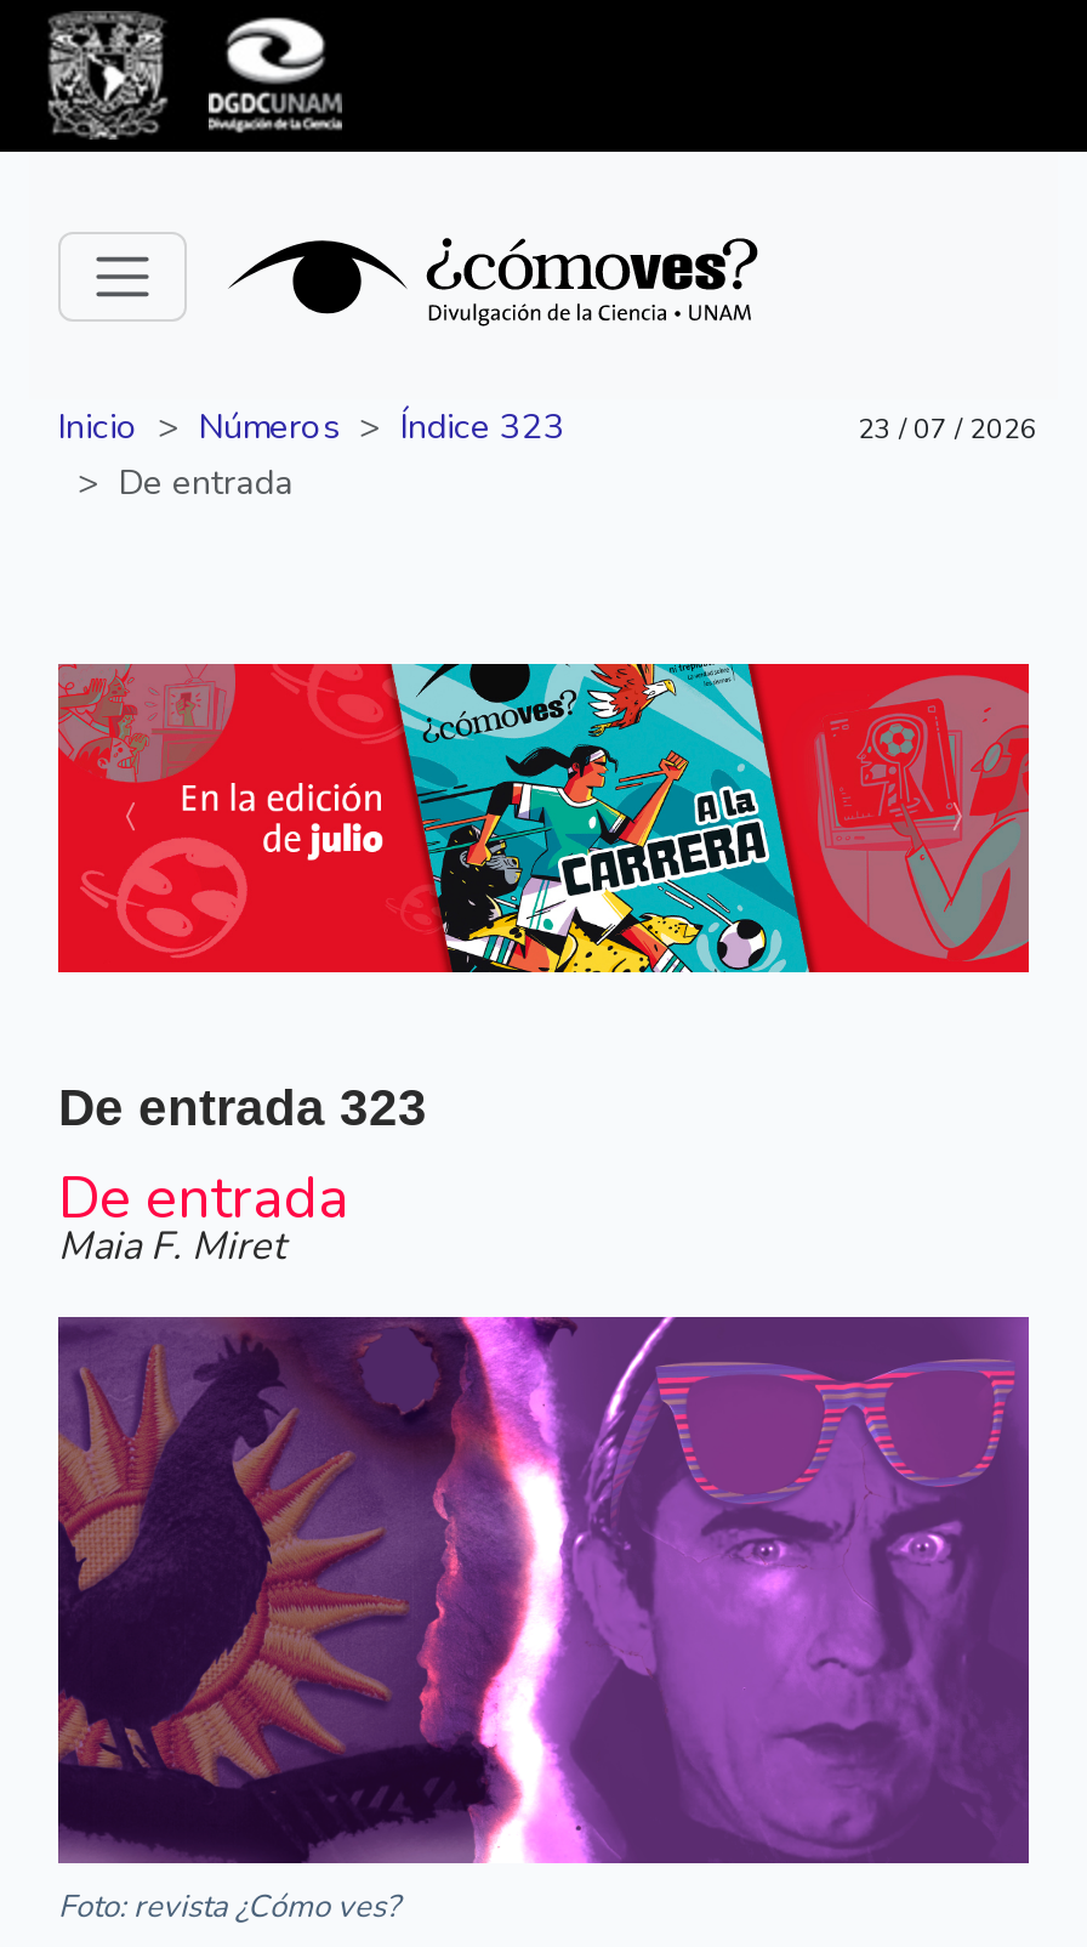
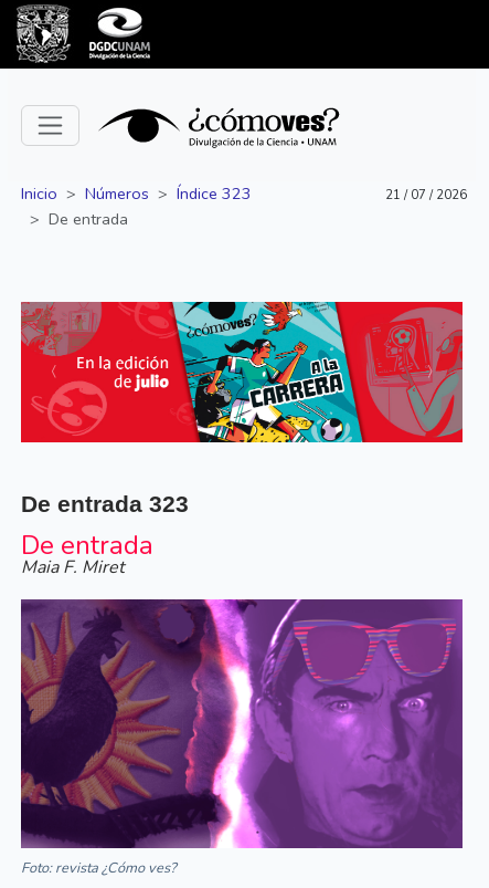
- 23 / 07 / 2026
+ 21 / 07 / 2026
